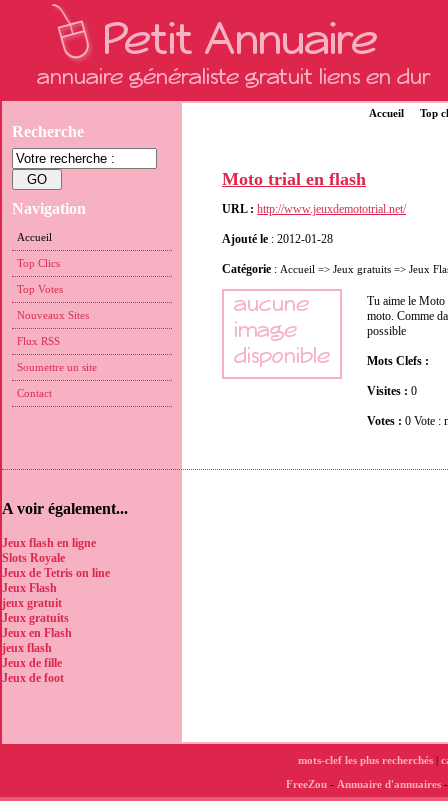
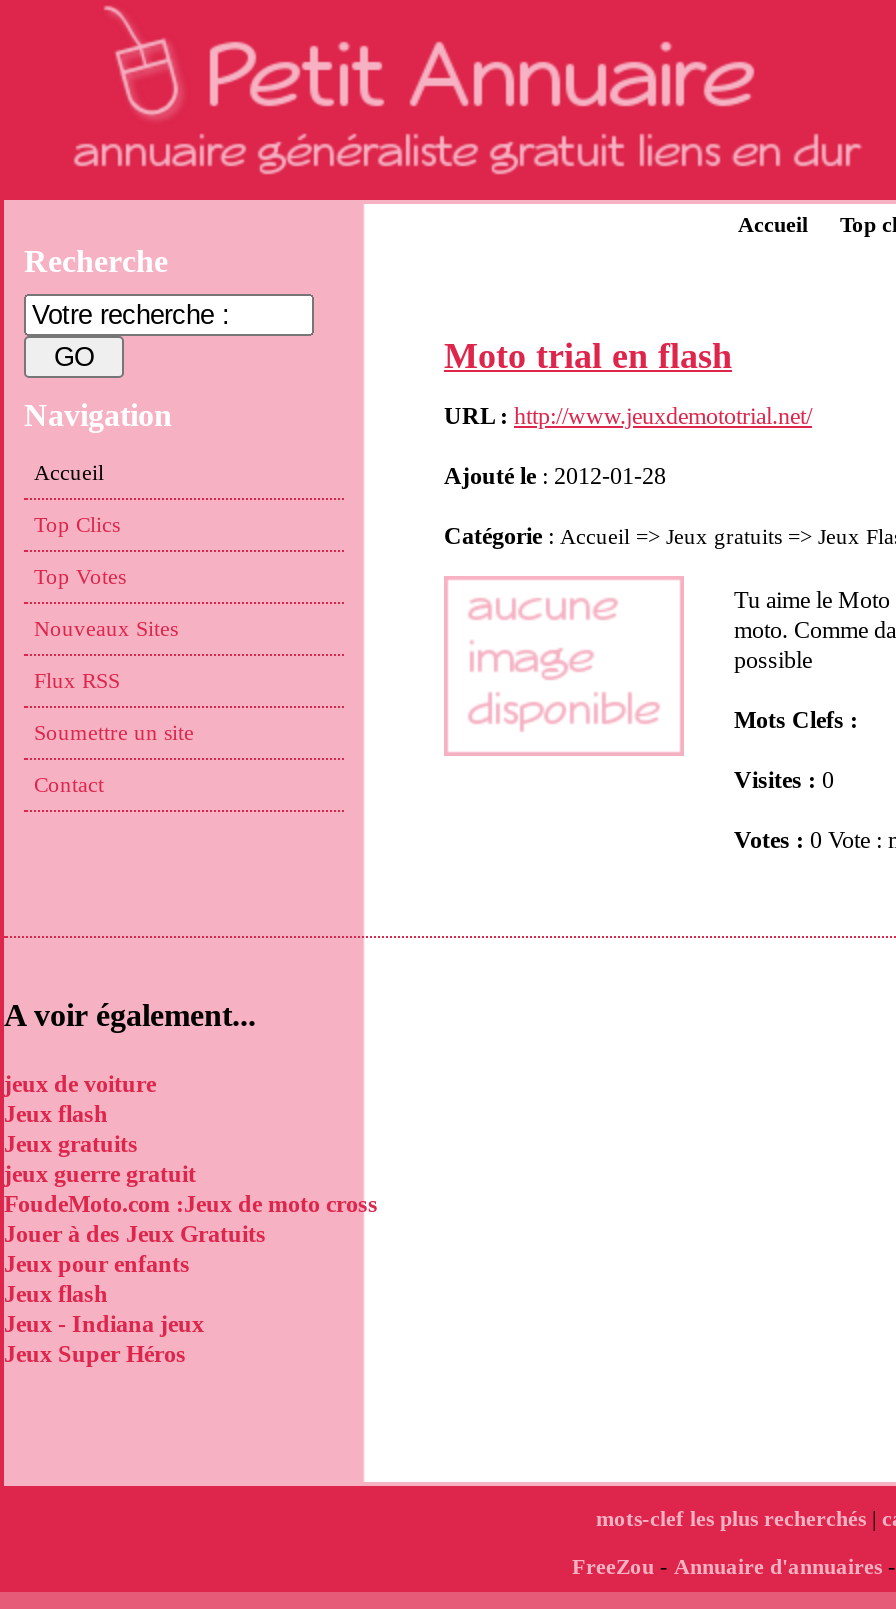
- Jeux flash en ligne
- Slots Royale
- Jeux de Tetris on line
- Jeux Flash
- jeux gratuit
+ jeux de voiture
+ Jeux flash

moved up: Jeux gratuits

- Jeux en Flash
- jeux flash
- Jeux de fille
- Jeux de foot
+ jeux guerre gratuit
+ FoudeMoto.com :Jeux de moto cross
+ Jouer à des Jeux Gratuits
+ Jeux pour enfants
+ Jeux flash
+ Jeux - Indiana jeux
+ Jeux Super Héros
